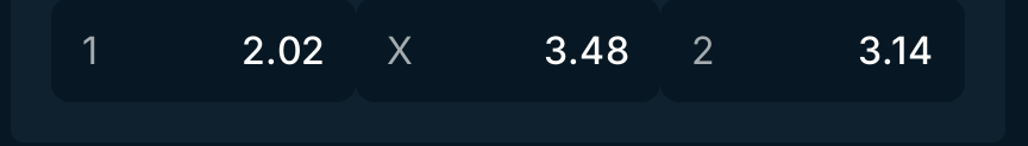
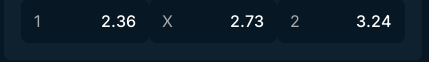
- 2.02 X
+ 2.36 X

- 3.48 2
+ 2.73 2

- 3.14
+ 3.24
